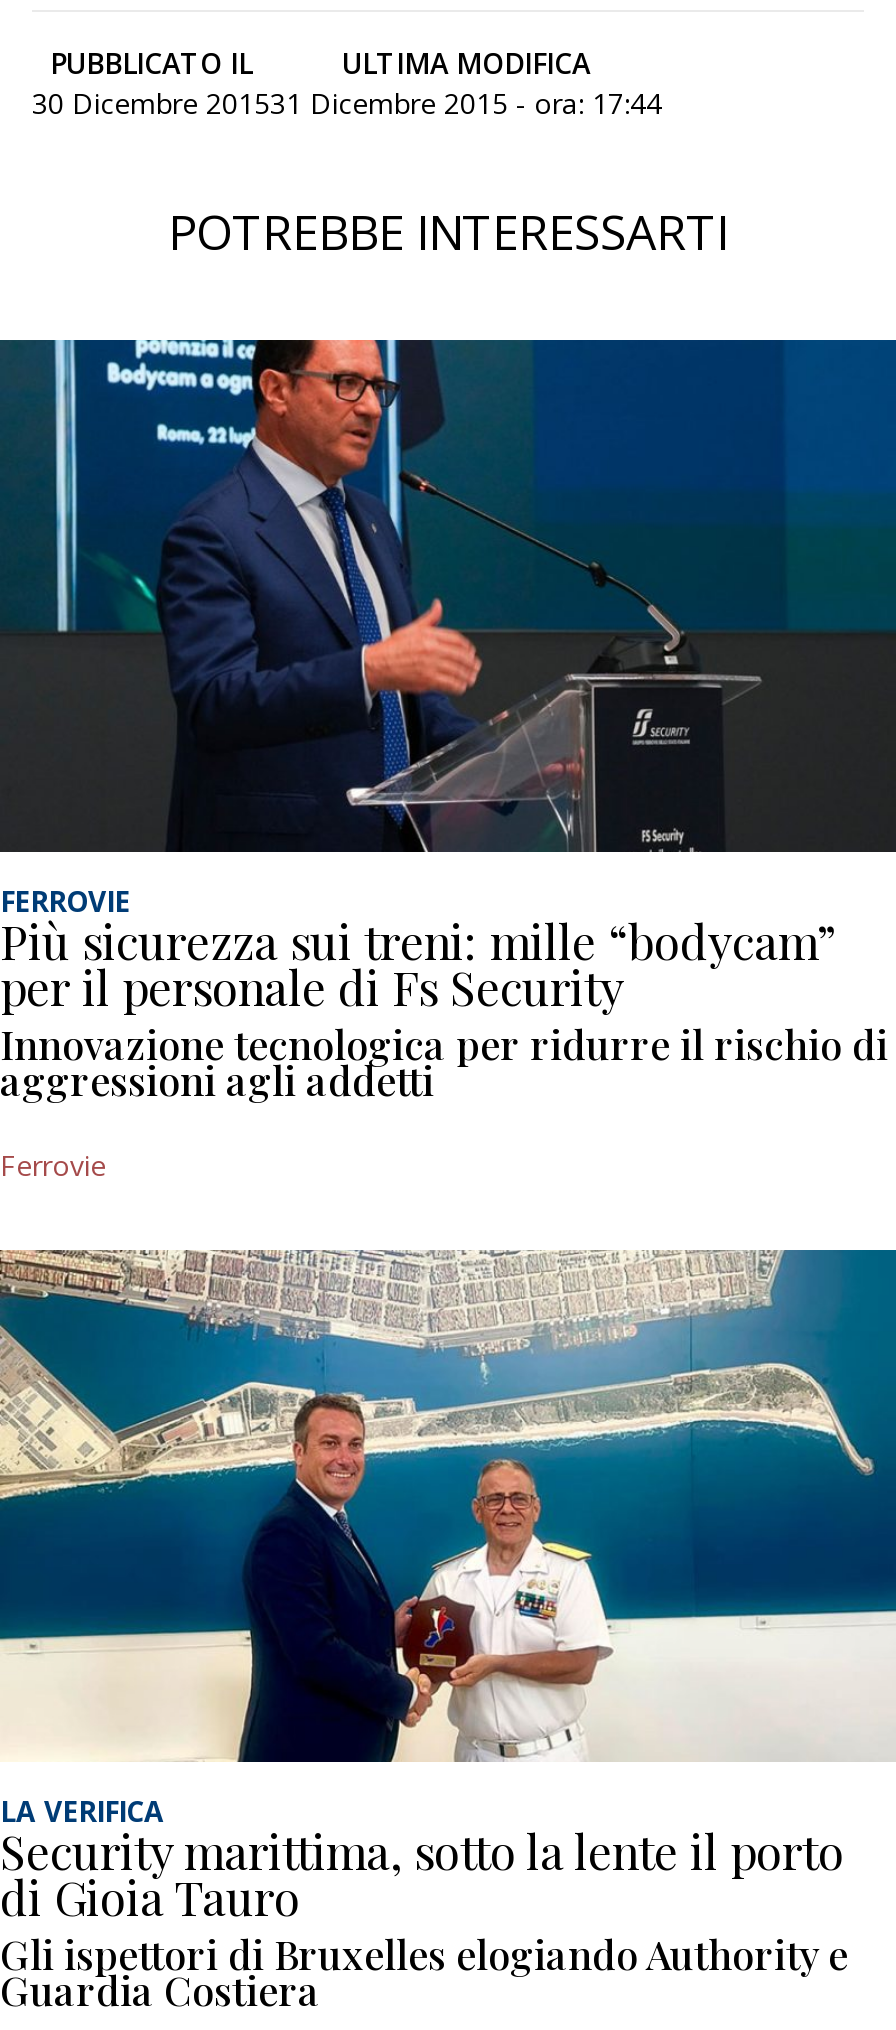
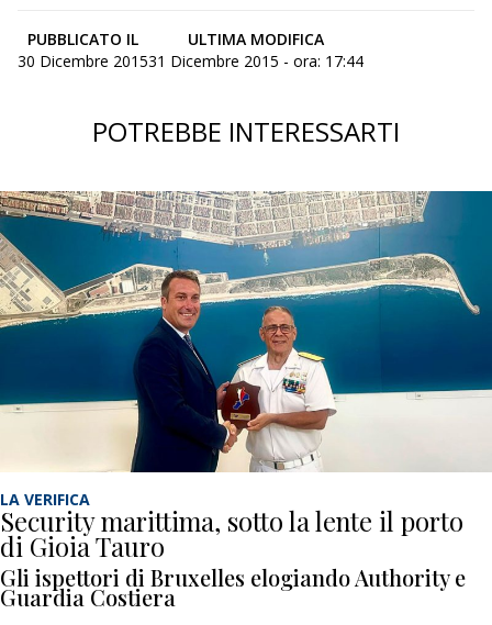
- [image]
- FERROVIE
- Più sicurezza sui treni: mille “bodycam”
- per il personale di Fs Security
- Innovazione tecnologica per ridurre il rischio di
- aggressioni agli addetti
- Ferrovie
